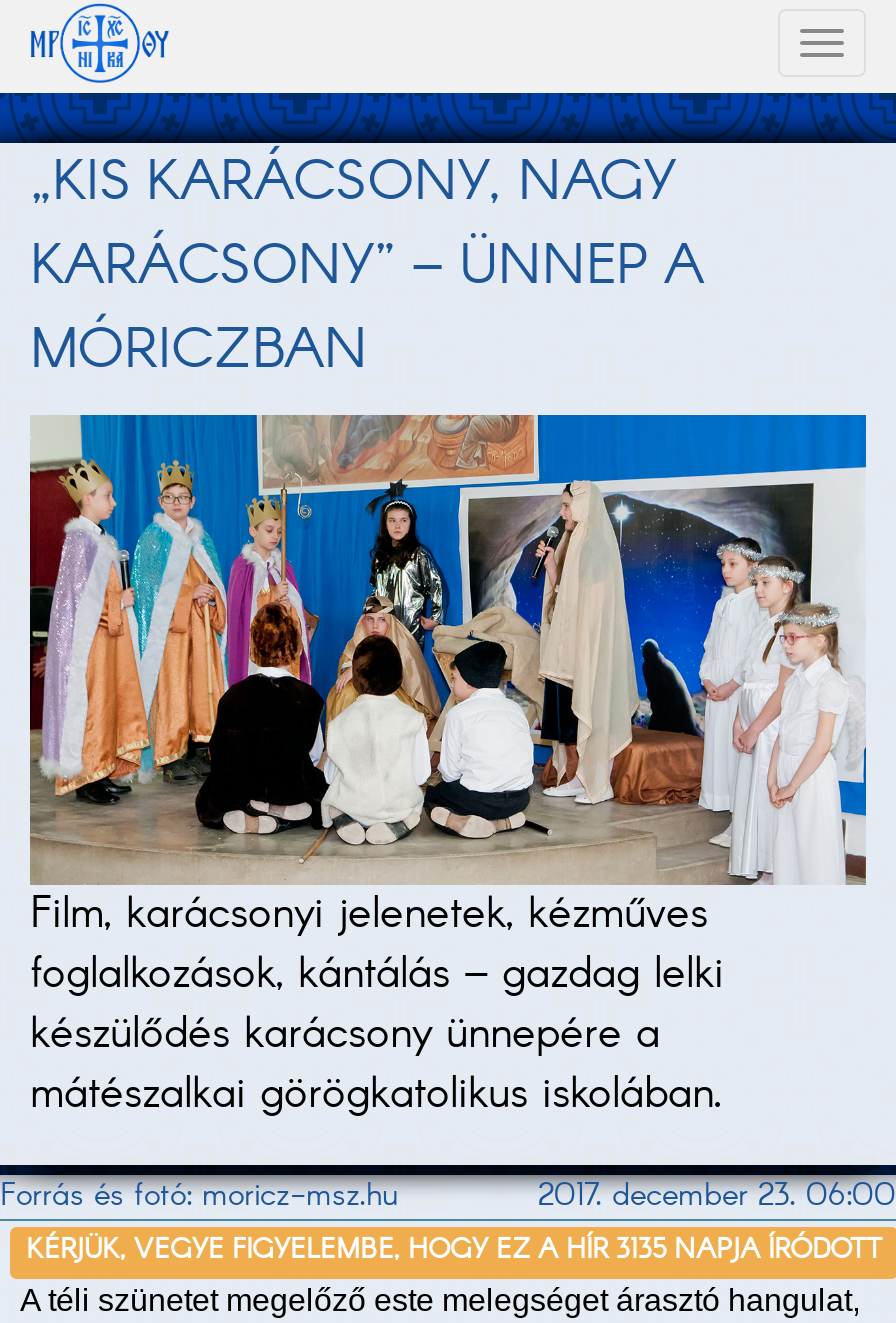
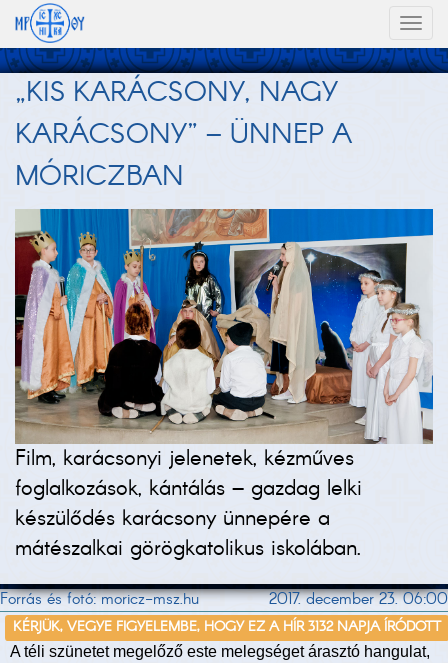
- KÉRJÜK, VEGYE FIGYELEMBE, HOGY EZ A HÍR 3135 NAPJA ÍRÓDOTT
+ KÉRJÜK, VEGYE FIGYELEMBE, HOGY EZ A HÍR 3132 NAPJA ÍRÓDOTT
